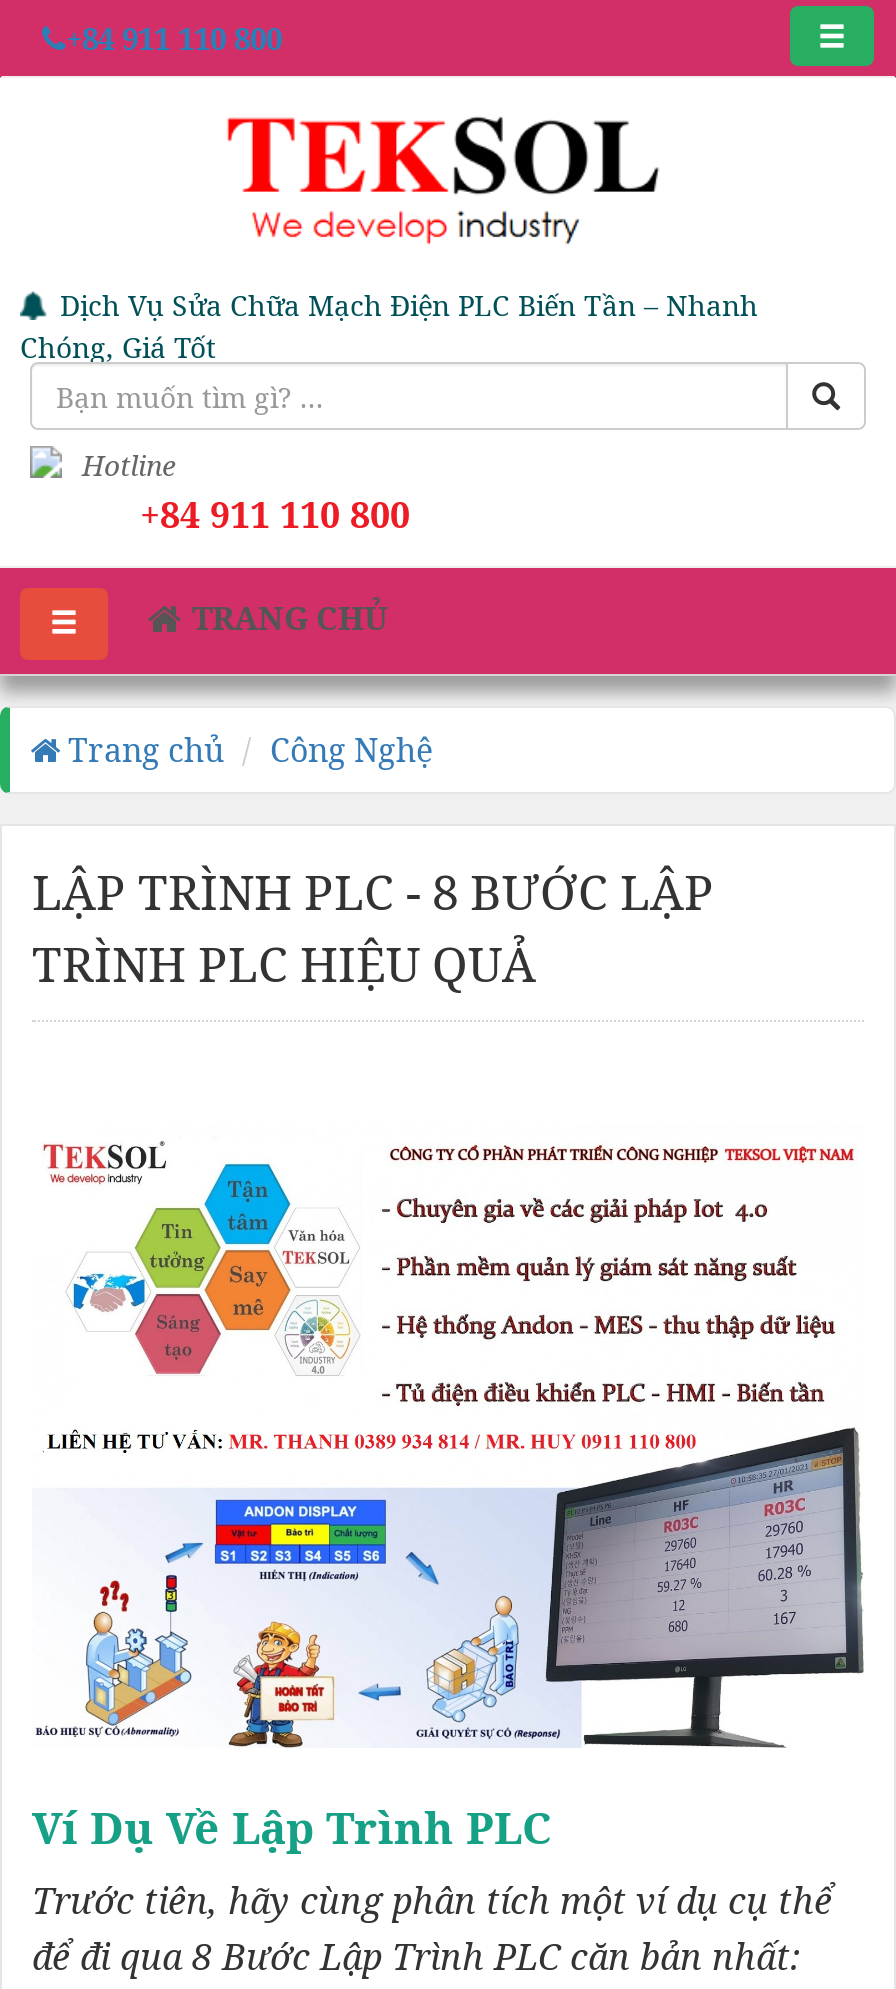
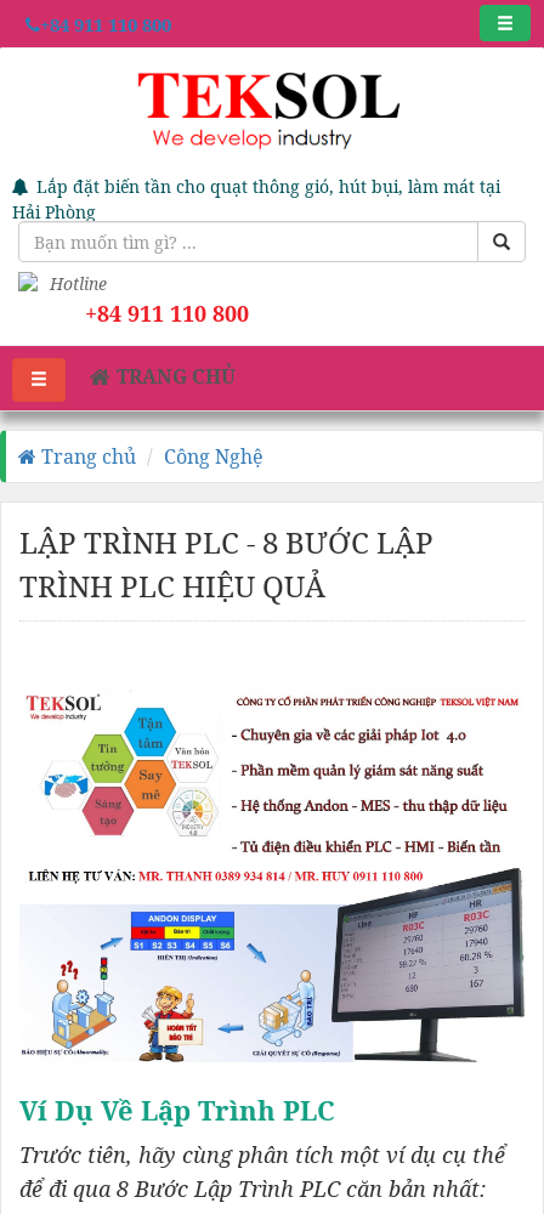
- Dịch Vụ Sửa Chữa Mạch Điện PLC Biến Tần – Nhanh
- Chóng, Giá Tốt
+ Lắp đặt biến tần cho quạt thông gió, hút bụi, làm mát tại
+ Hải Phòng
